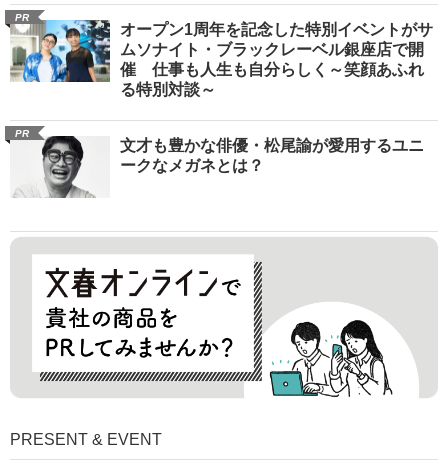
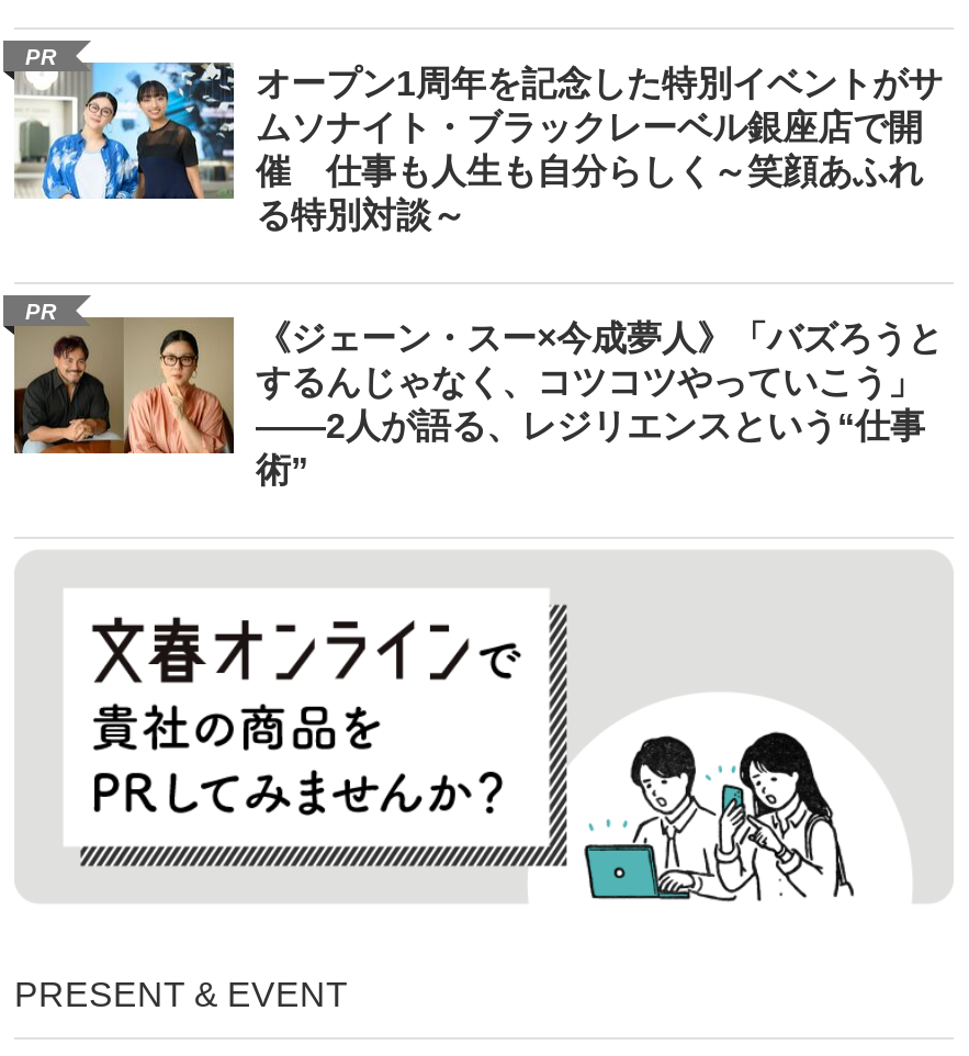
- [image]
- 文才も豊かな俳優・松尾諭が愛用するユニ
- ークなメガネとは？
+ [image]
+ 《ジェーン・スー×今成夢人》「バズろうと
+ するんじゃなく、コツコツやっていこう」
+ ――2人が語る、レジリエンスという“仕事
+ 術”
